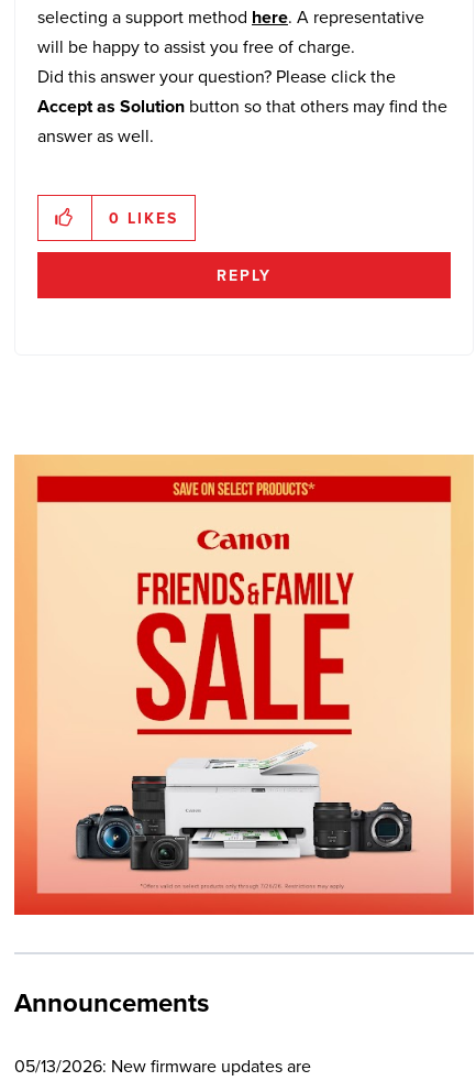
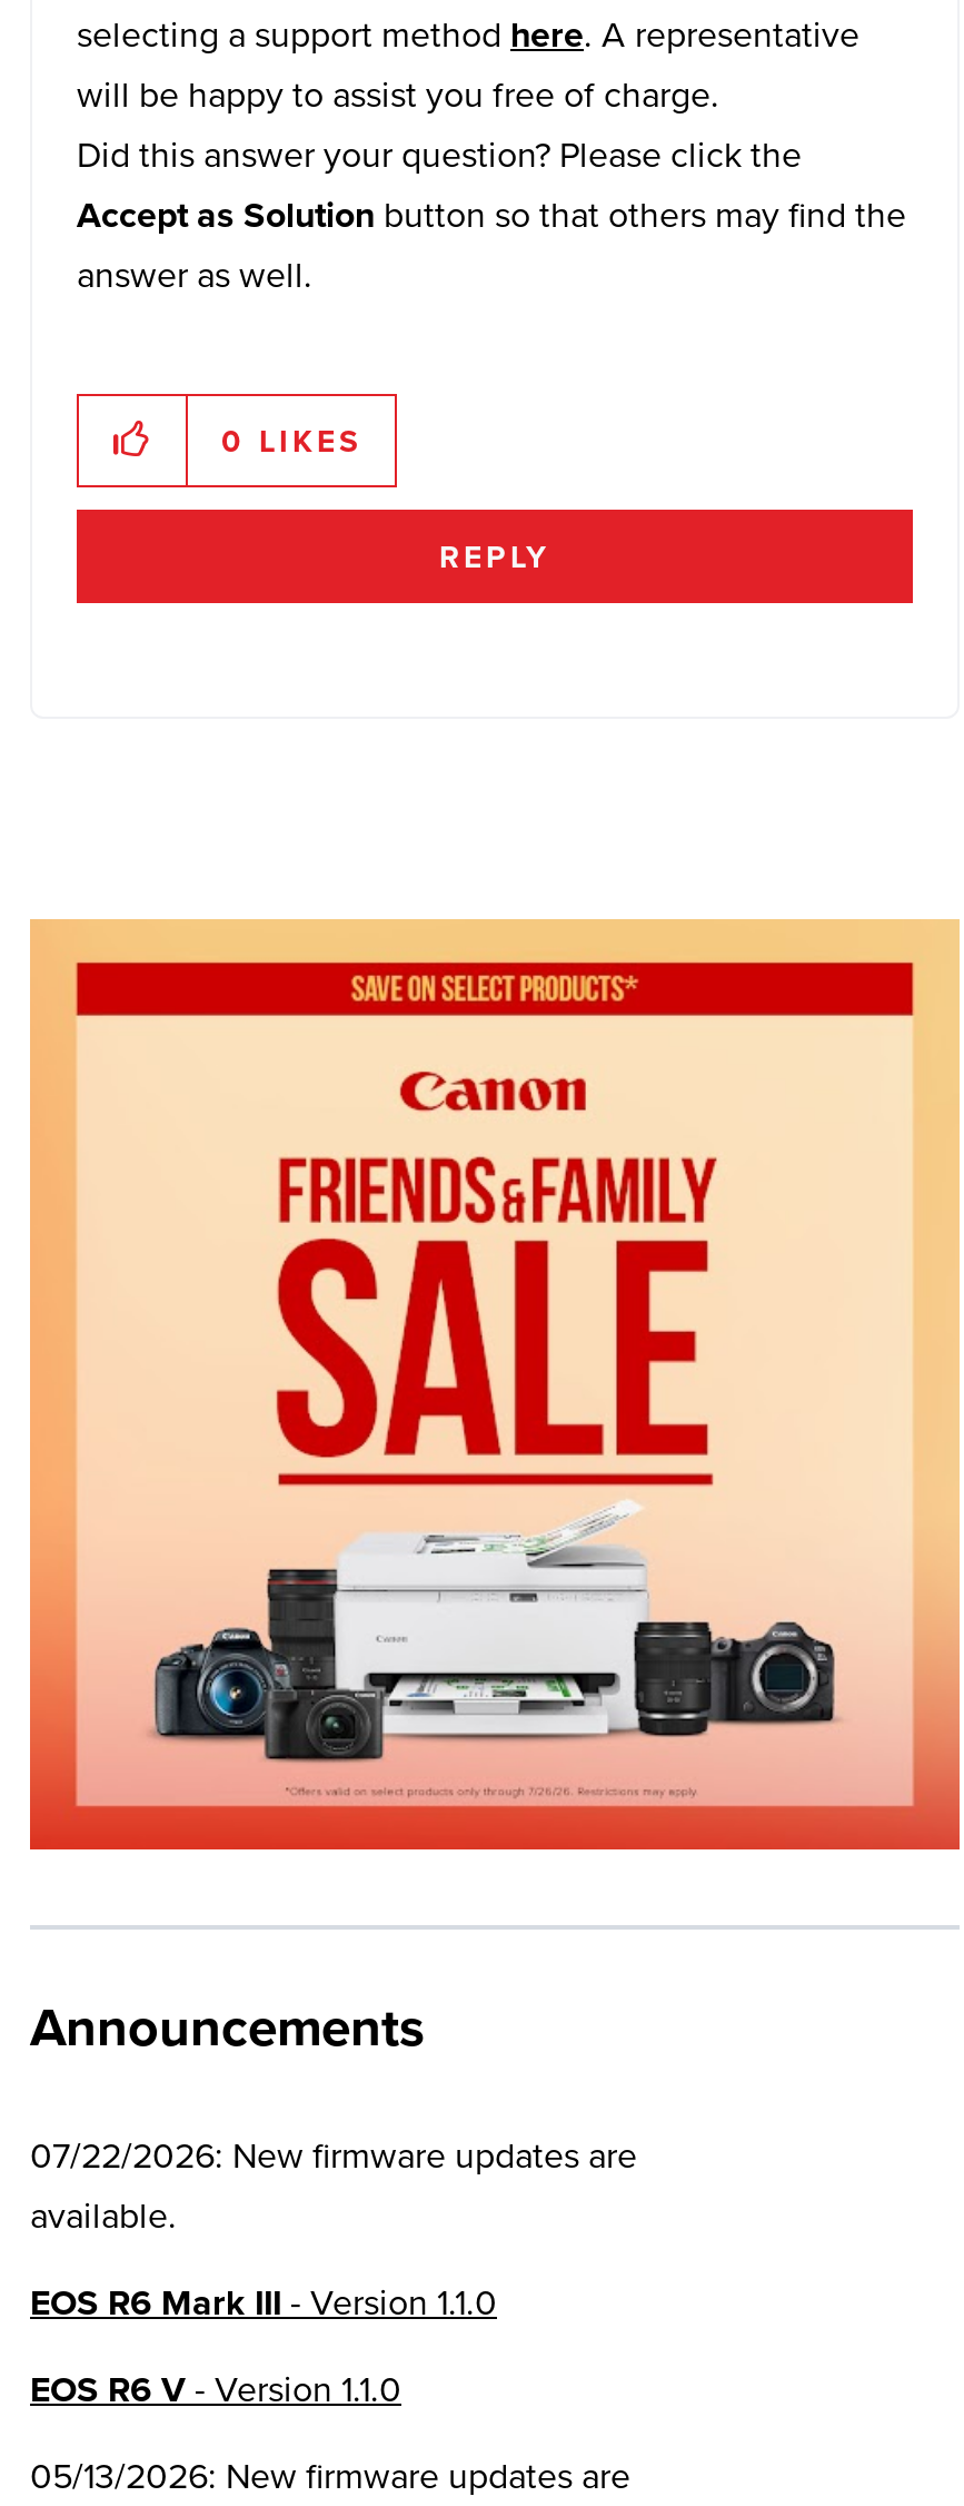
+ 07/22/2026: New firmware updates are
+ available.
+ EOS R6 Mark III - Version 1.1.0
+ EOS R6 V - Version 1.1.0
